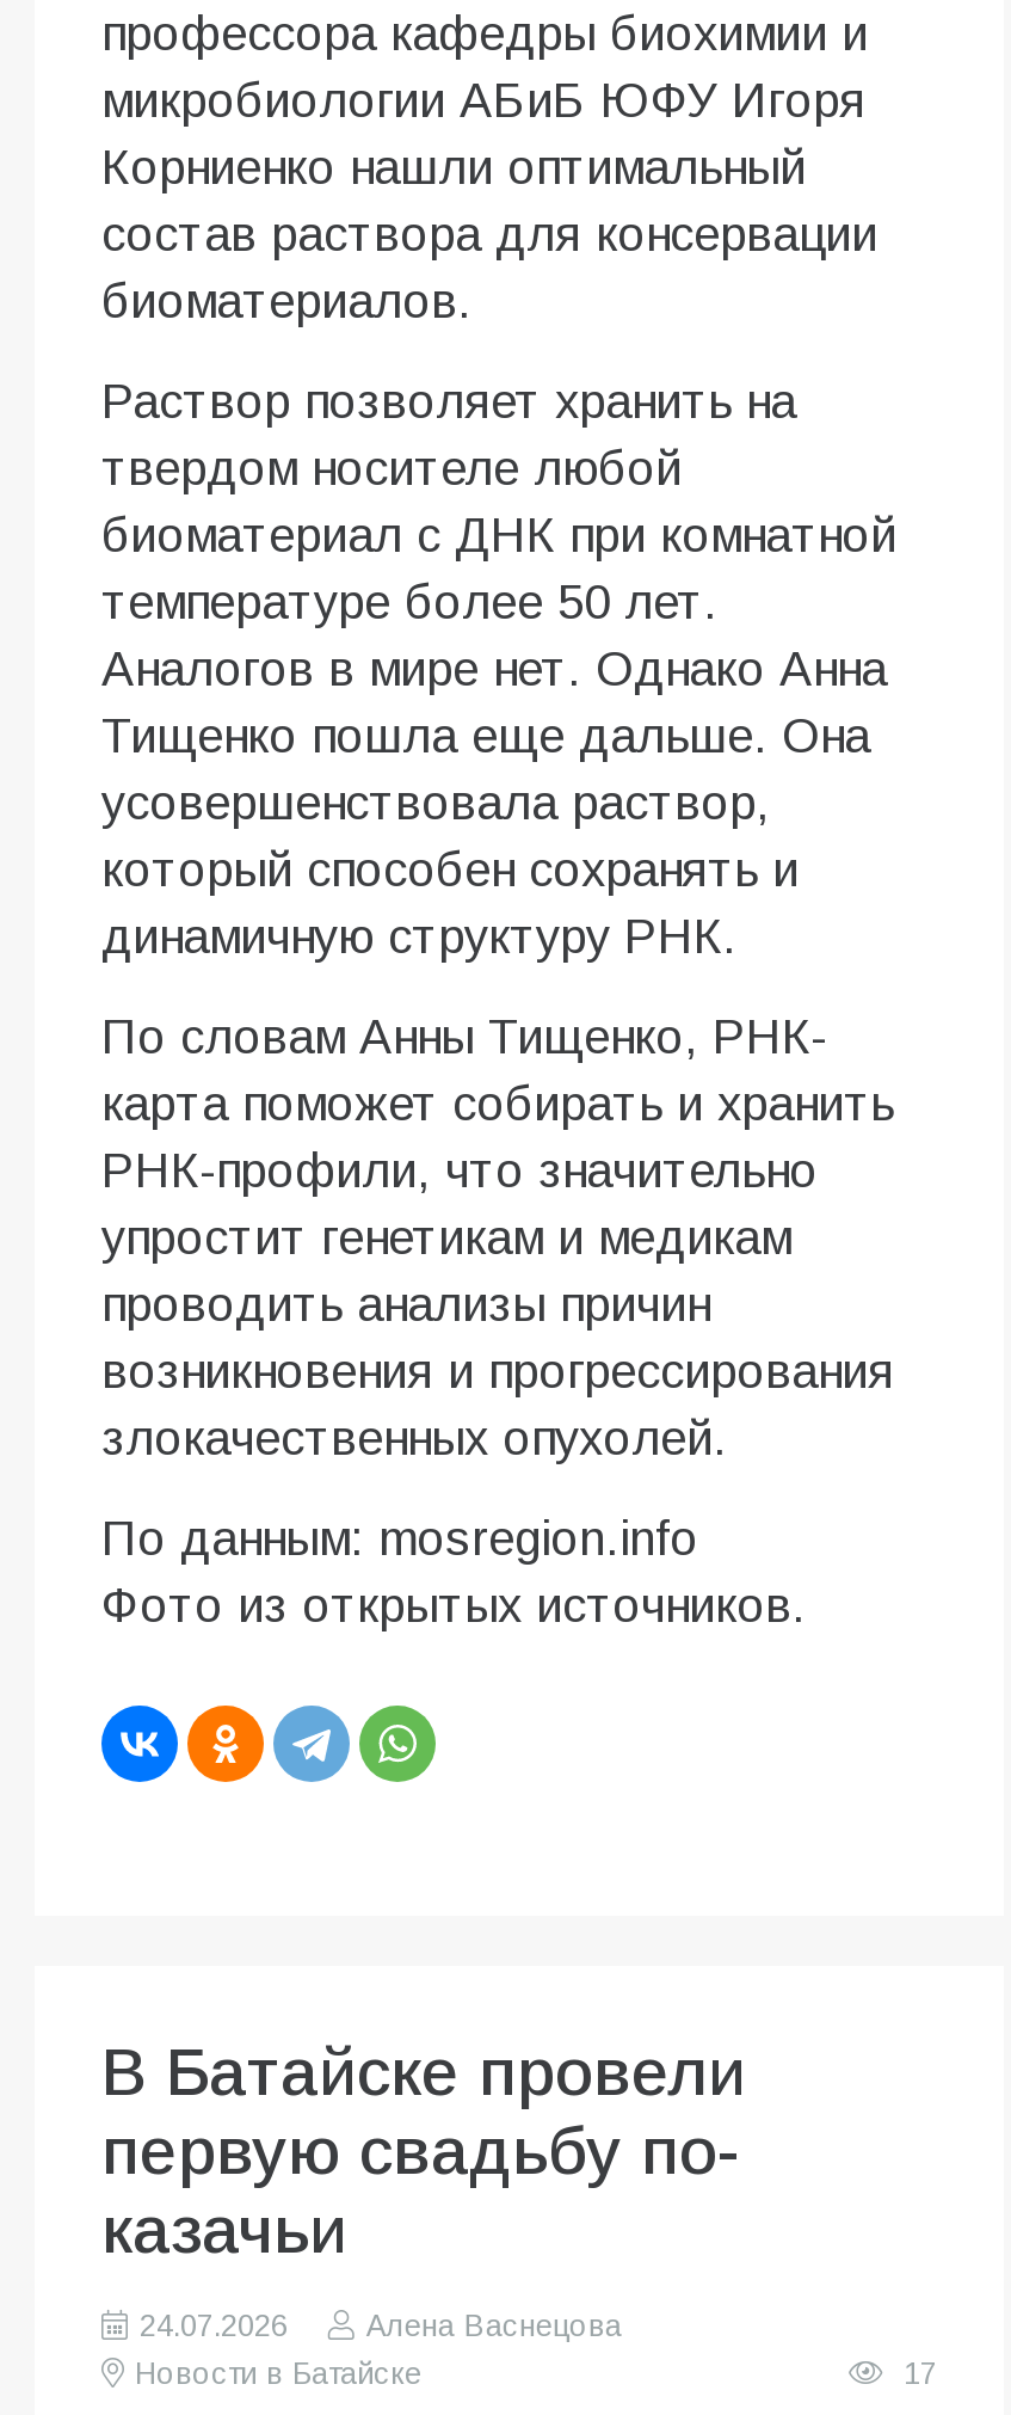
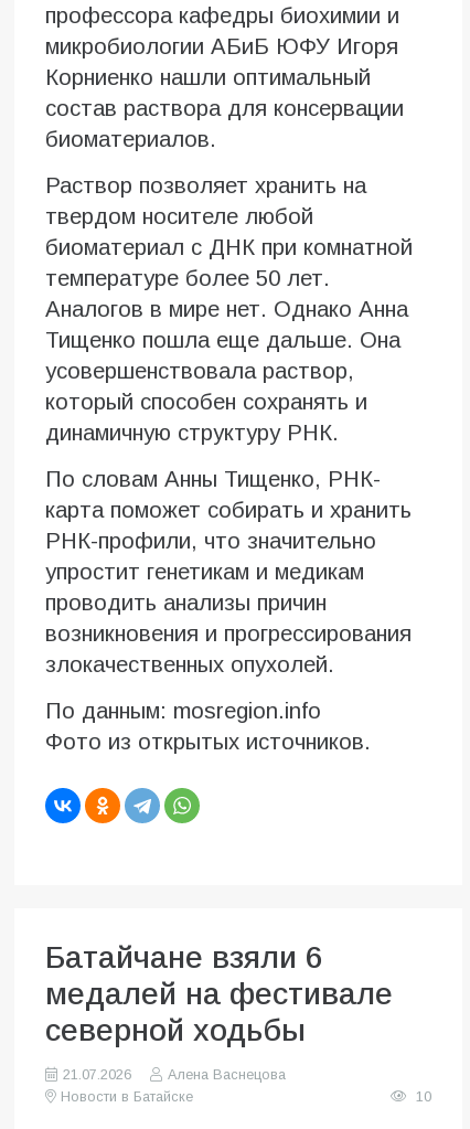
- В Батайске провели
- первую свадьбу по-
- казачьи
+ Батайчане взяли 6
+ медалей на фестивале
+ северной ходьбы

- 24.07.2026
+ 21.07.2026

- 17
+ 10
